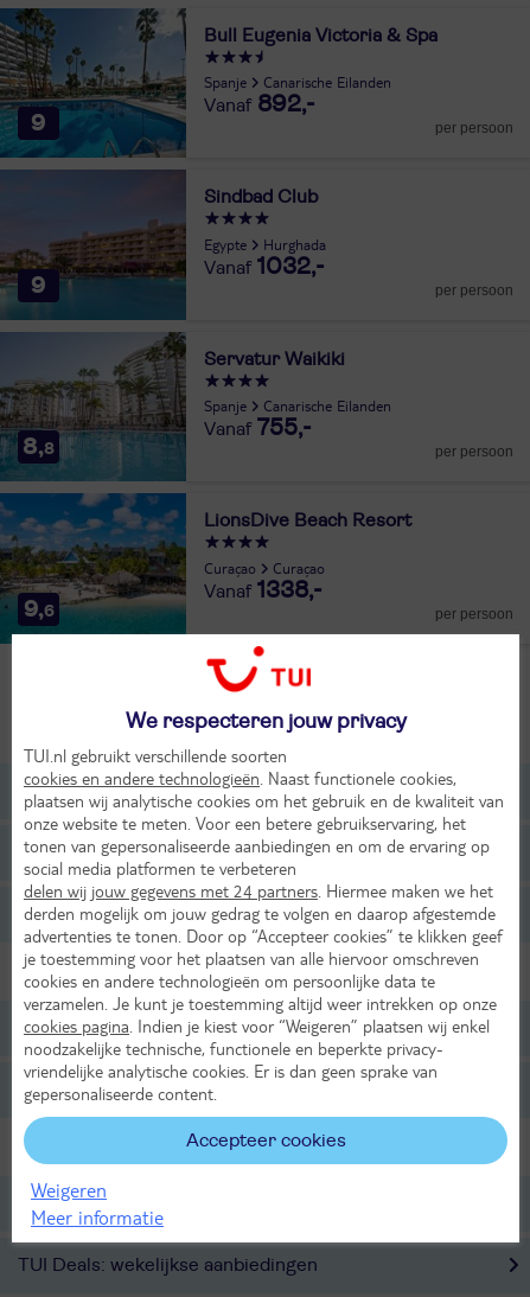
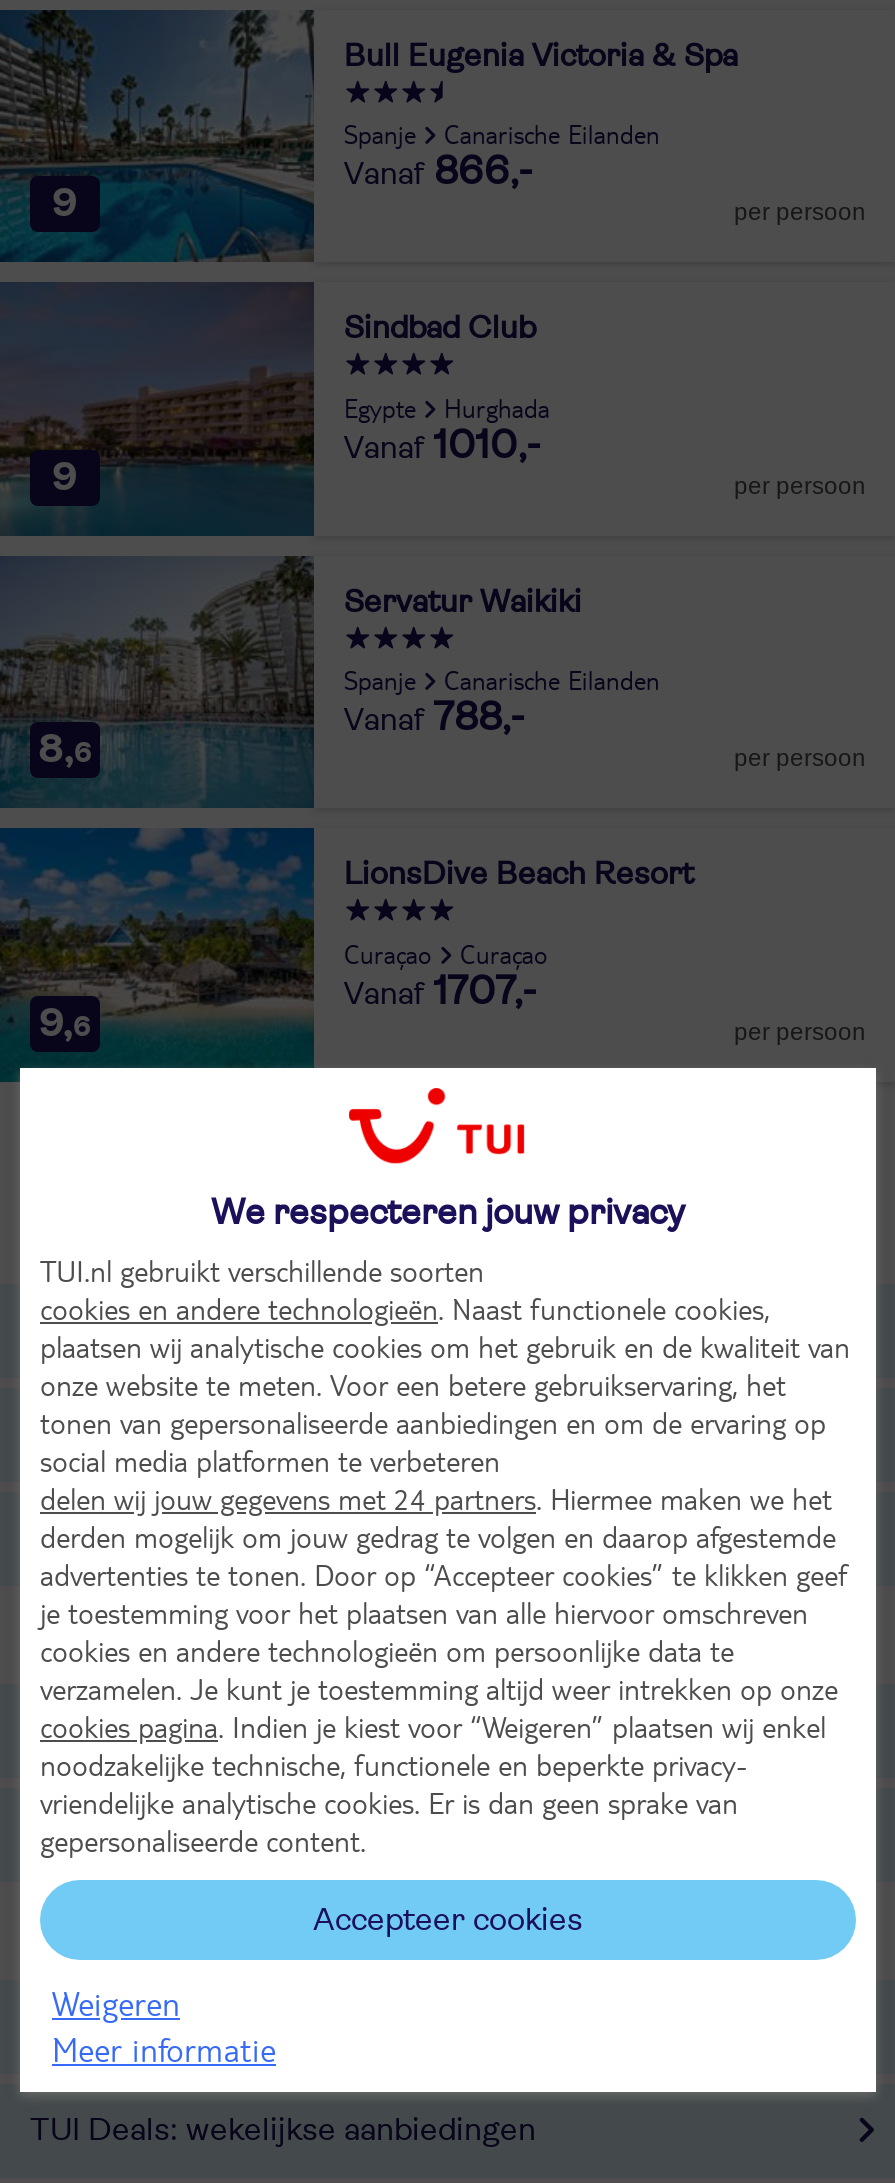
- 892,-
+ 866,-

- 1032,-
+ 1010,-

- 755,-
+ 788,-

- 8,8
+ 8,6

- 1338,-
+ 1707,-
